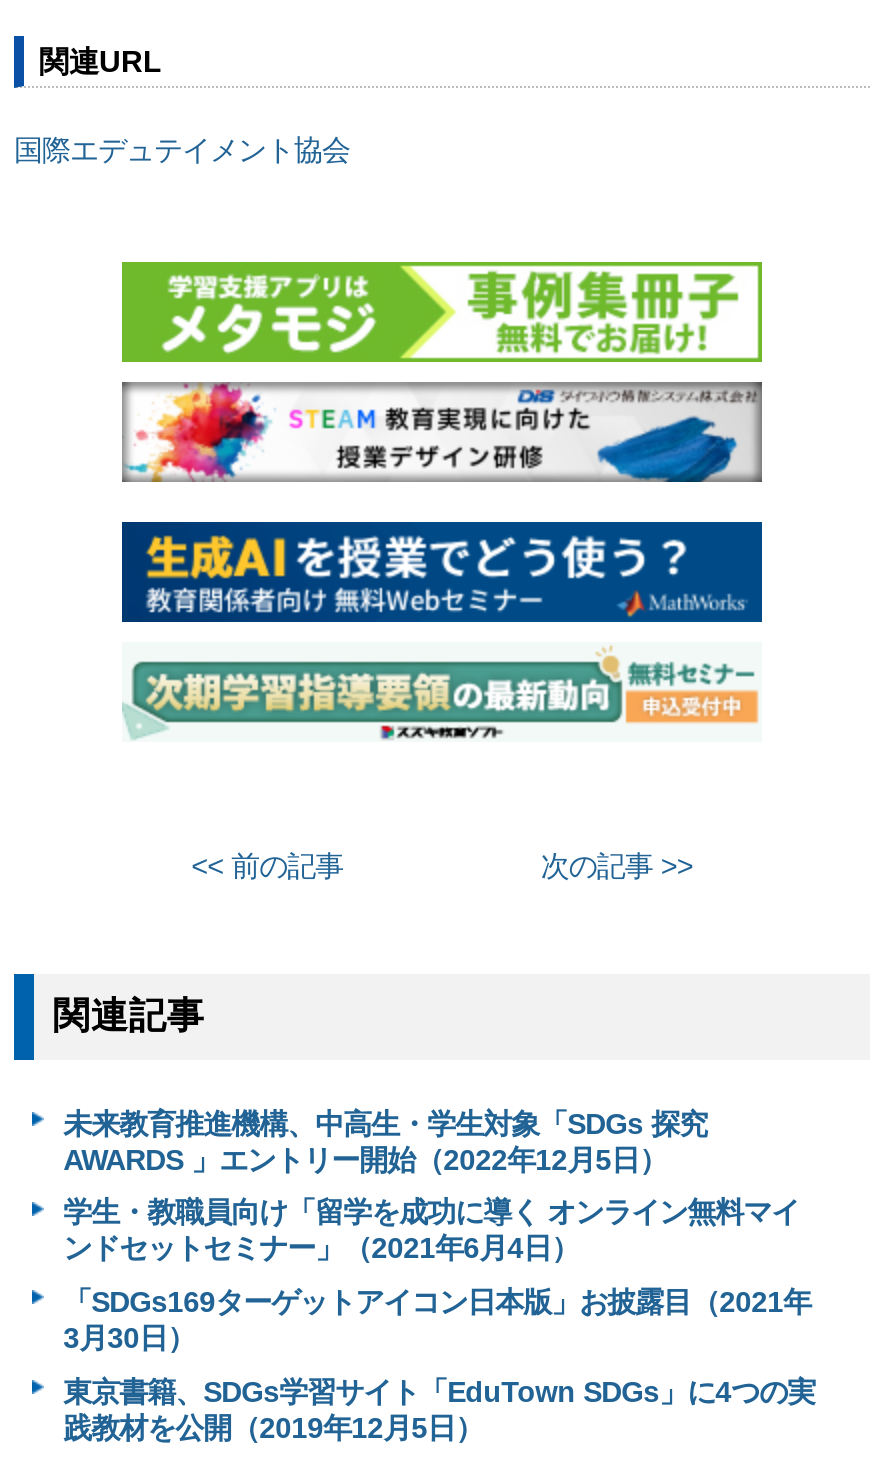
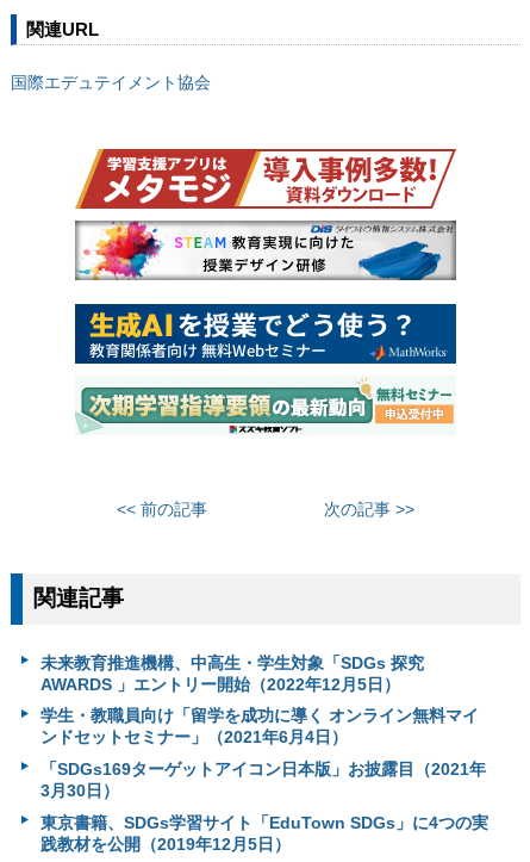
- [image]
+ [image]
